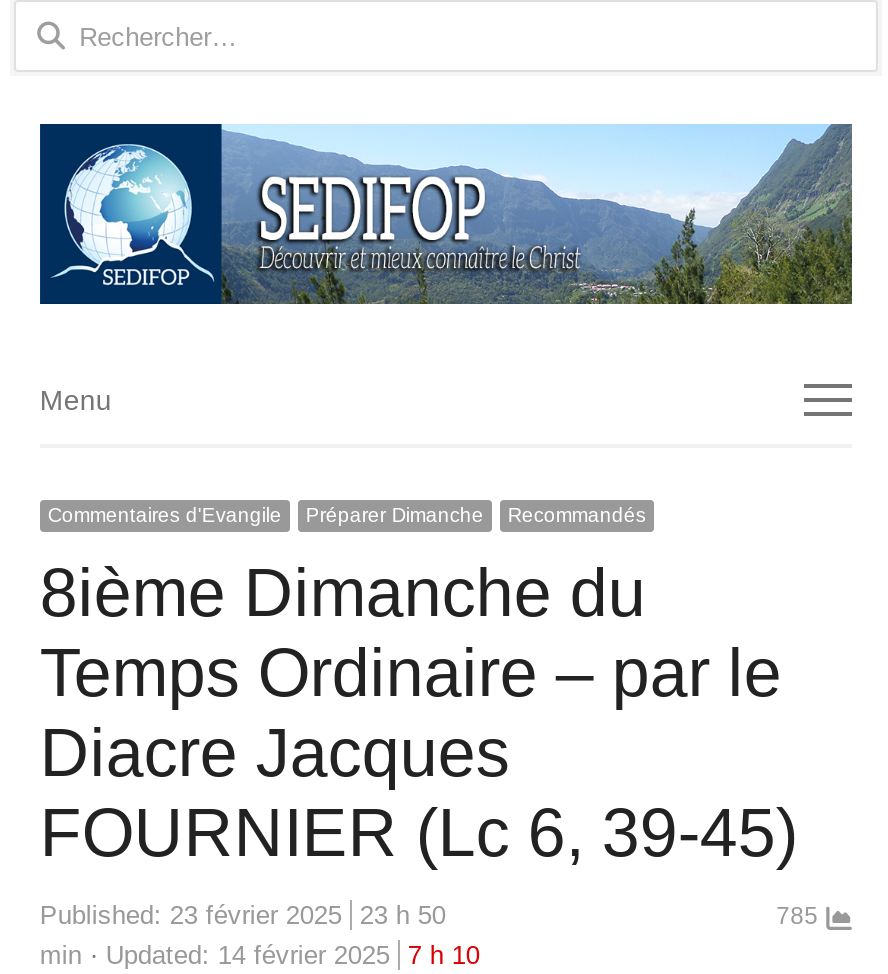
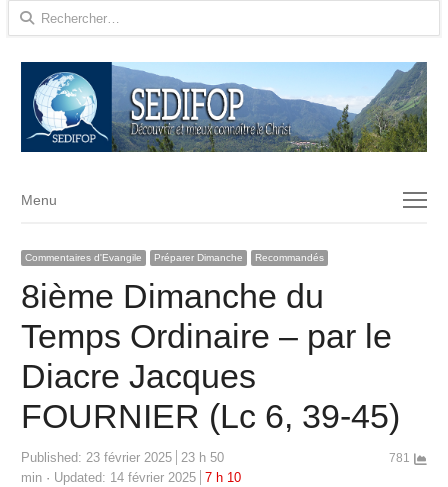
- 785
+ 781
